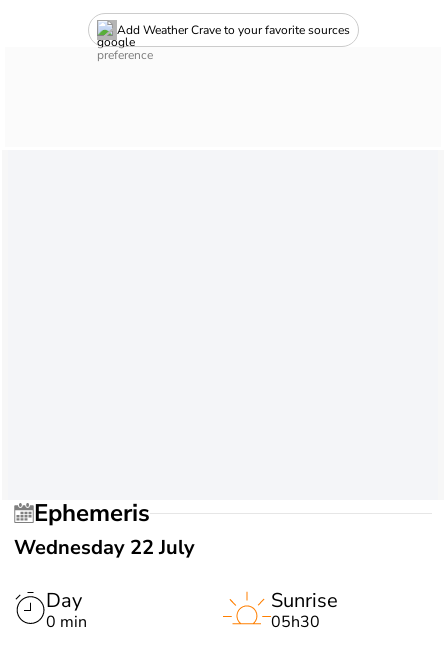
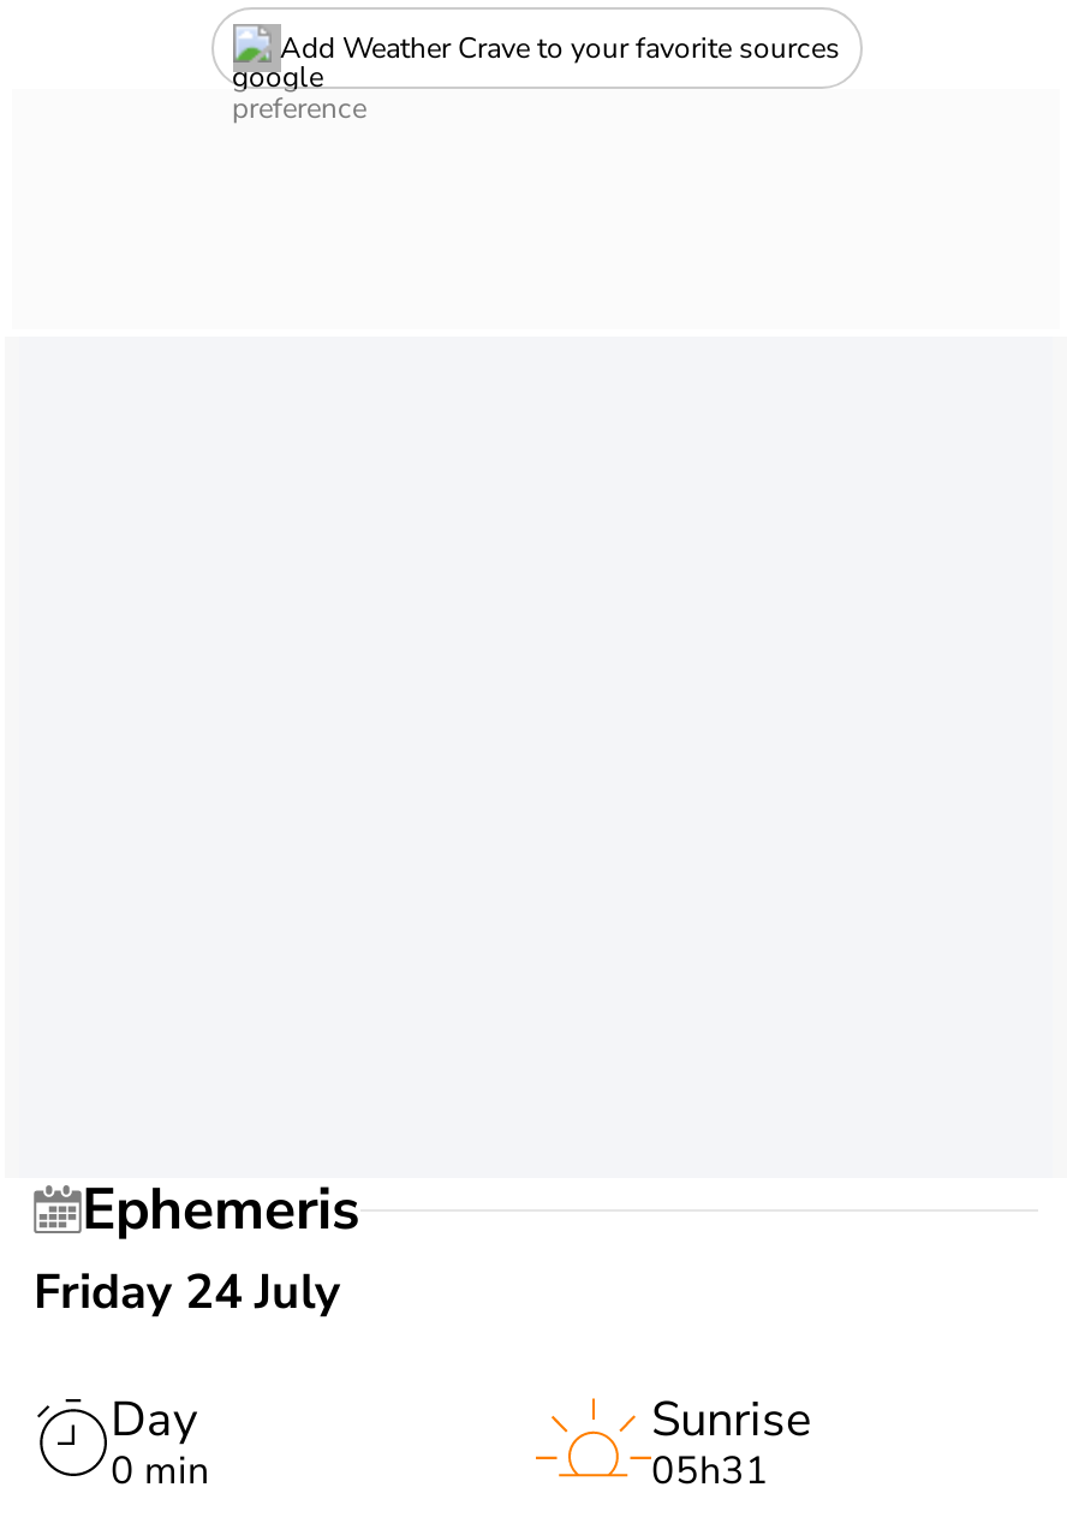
- Wednesday 22 July
+ Friday 24 July

- 05h30
+ 05h31
